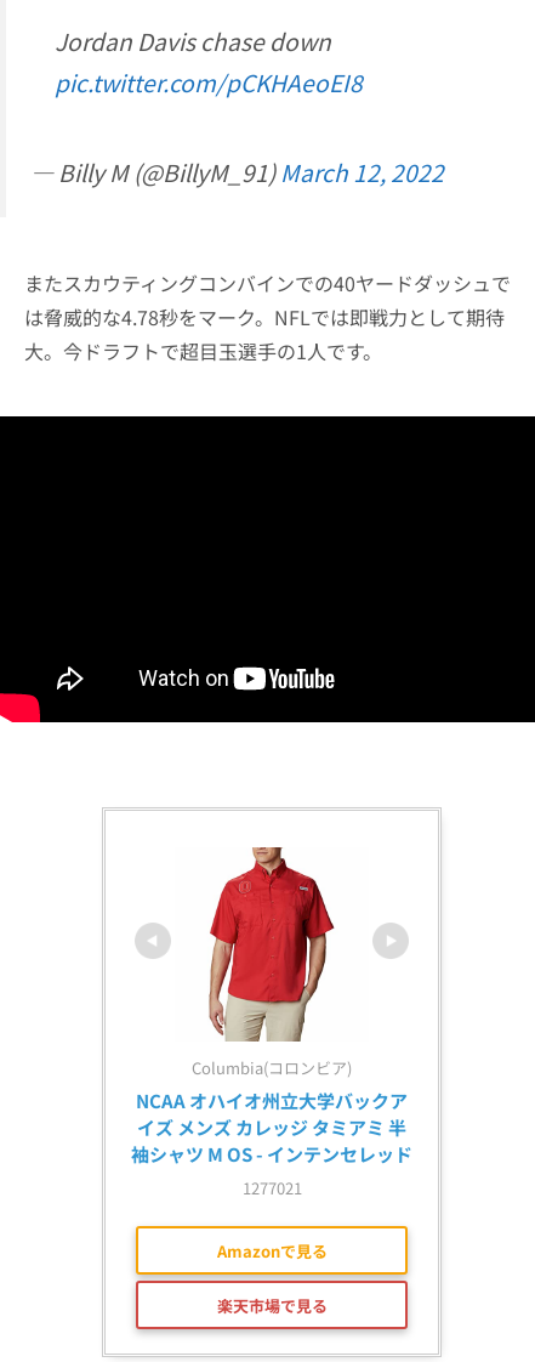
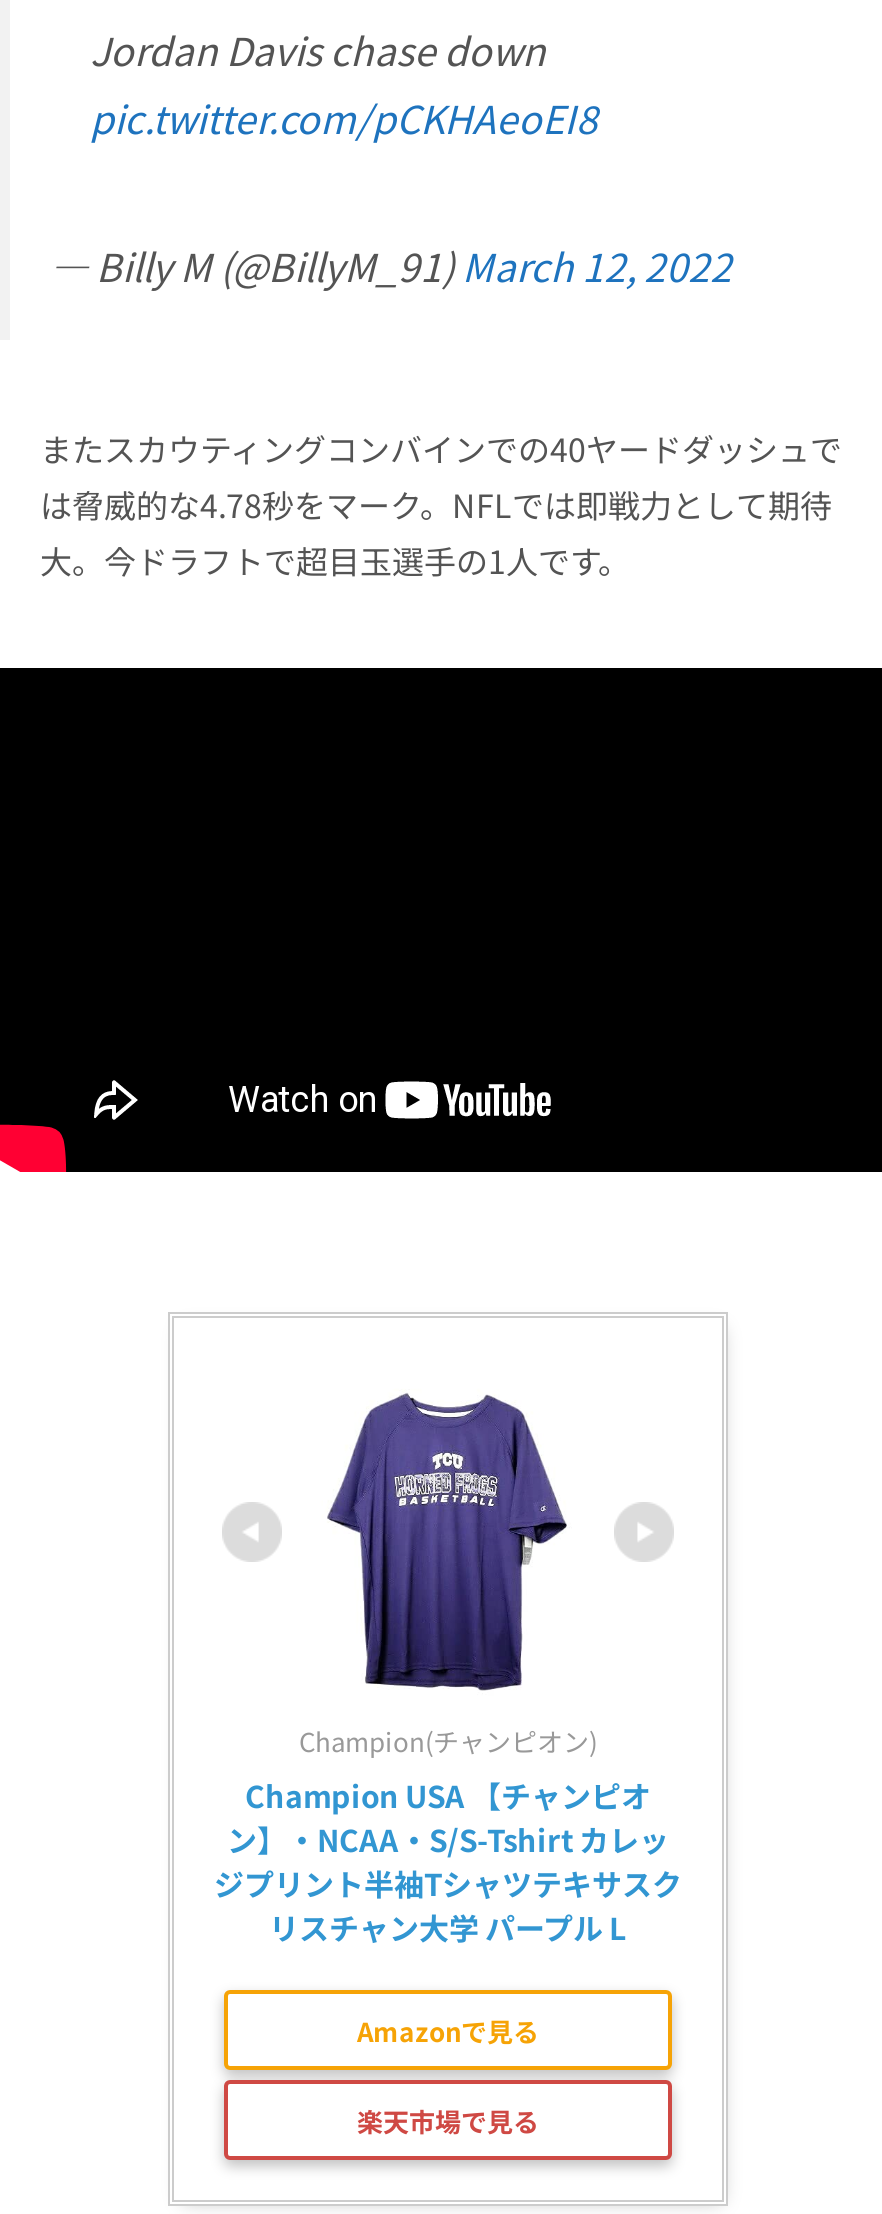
- [image]
- Columbia(コロンビア)
- NCAA オハイオ州立大学バックア
- イズ メンズ カレッジ タミアミ 半
- 袖シャツ M OS - インテンセレッド
- 1277021
+ [image]
+ Champion(チャンピオン)
+ Champion USA 【チャンピオ
+ ン】・NCAA・S/S-Tshirt カレッ
+ ジプリント半袖Tシャツテキサスク
+ リスチャン大学 パープル L
